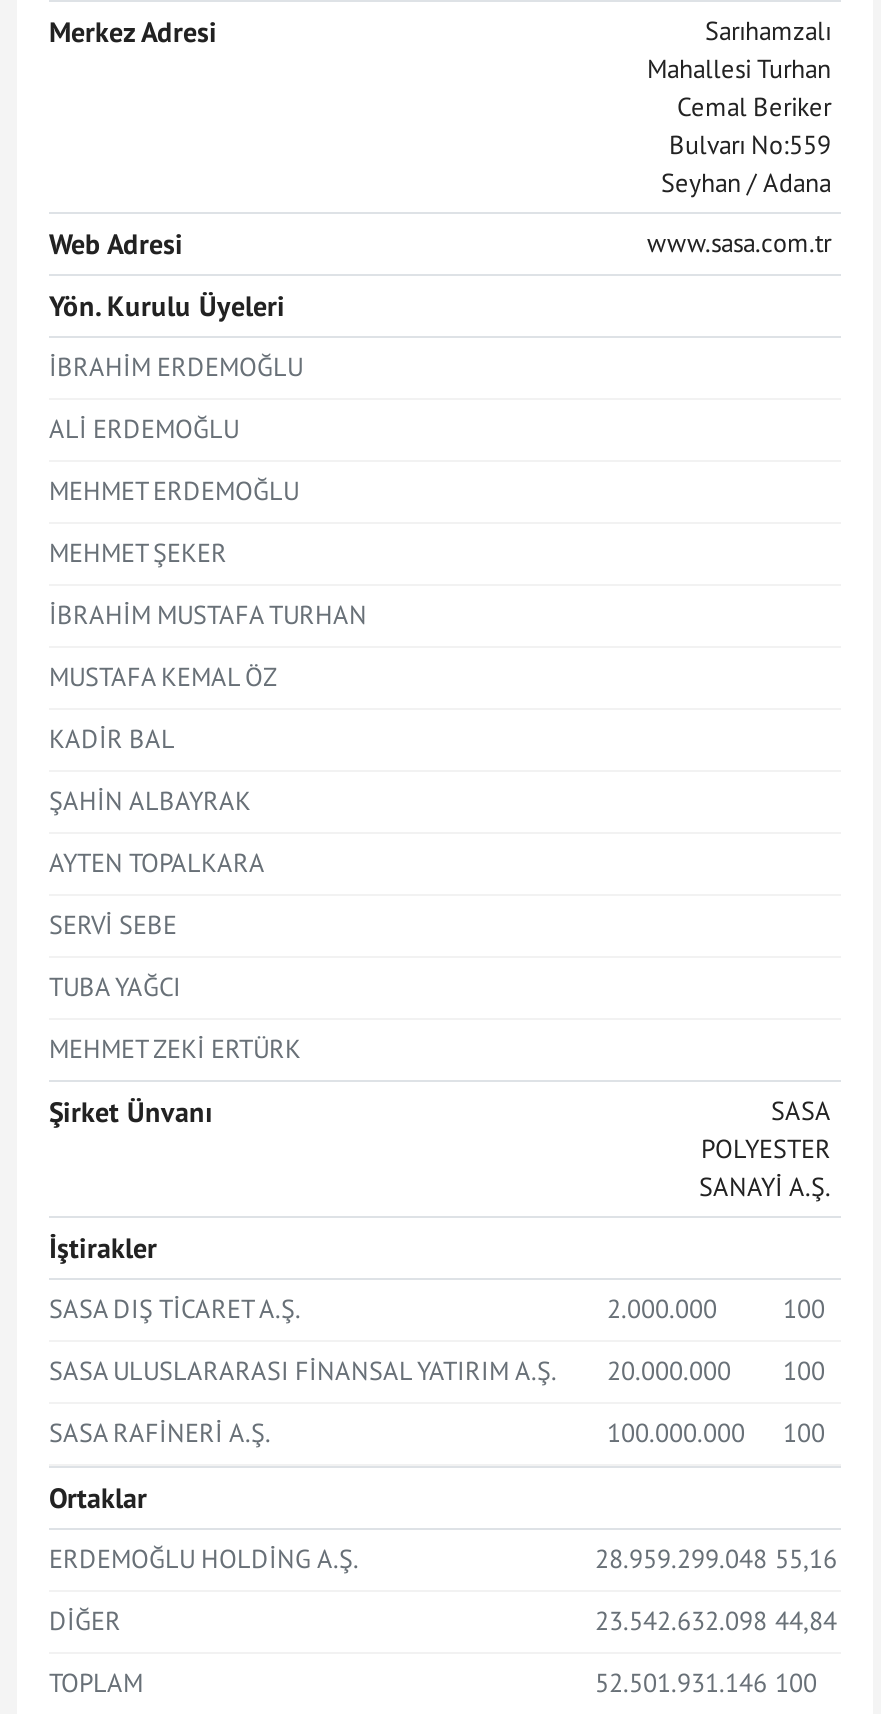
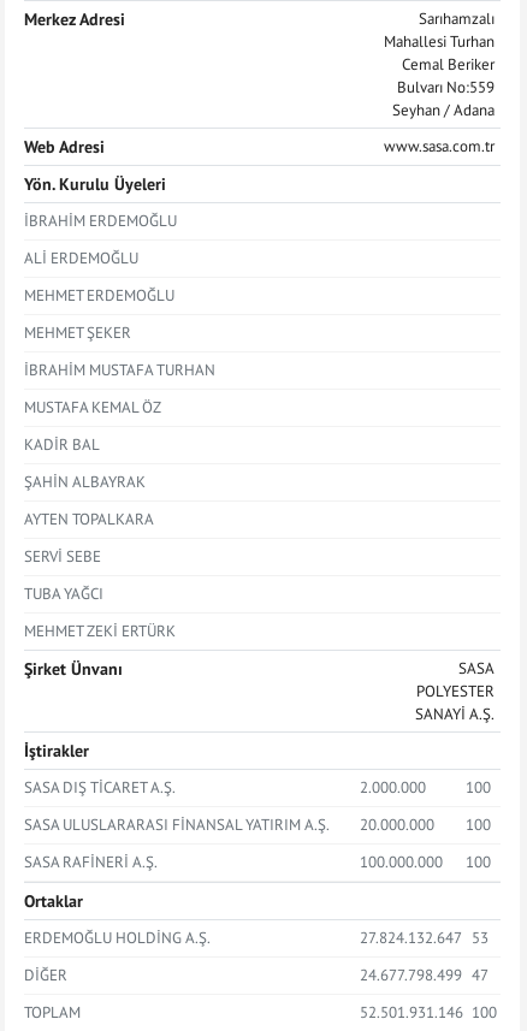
- 28.959.299.048 55,16
+ 27.824.132.647 53

- 23.542.632.098 44,84
+ 24.677.798.499 47
